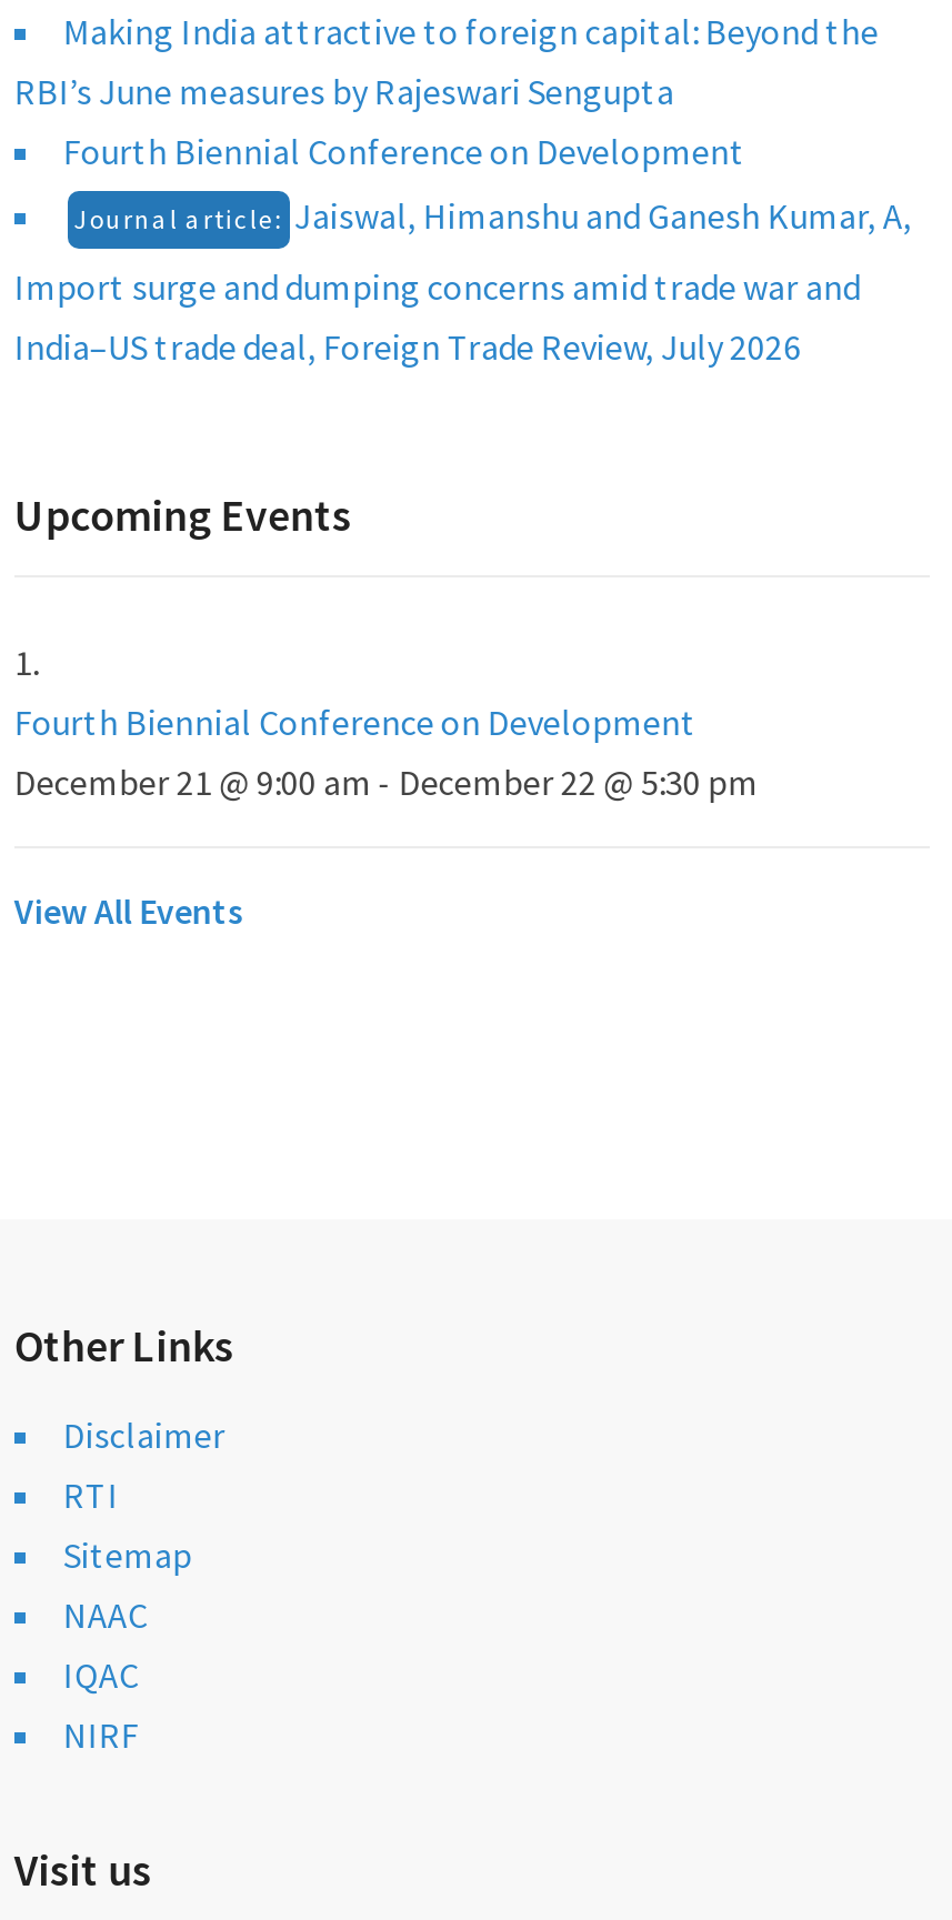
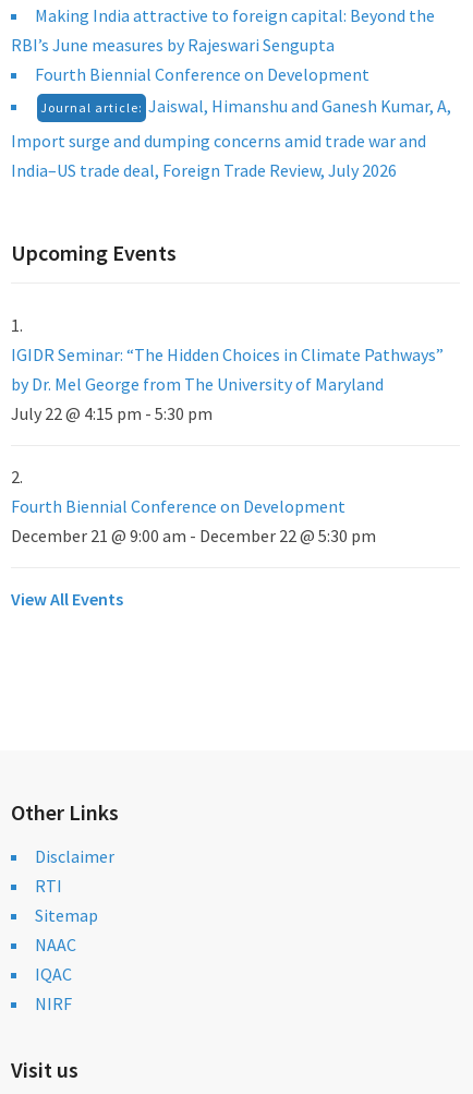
+ IGIDR Seminar: “The Hidden Choices in Climate Pathways”
+ by Dr. Mel George from The University of Maryland
+ July 22 @ 4:15 pm - 5:30 pm
